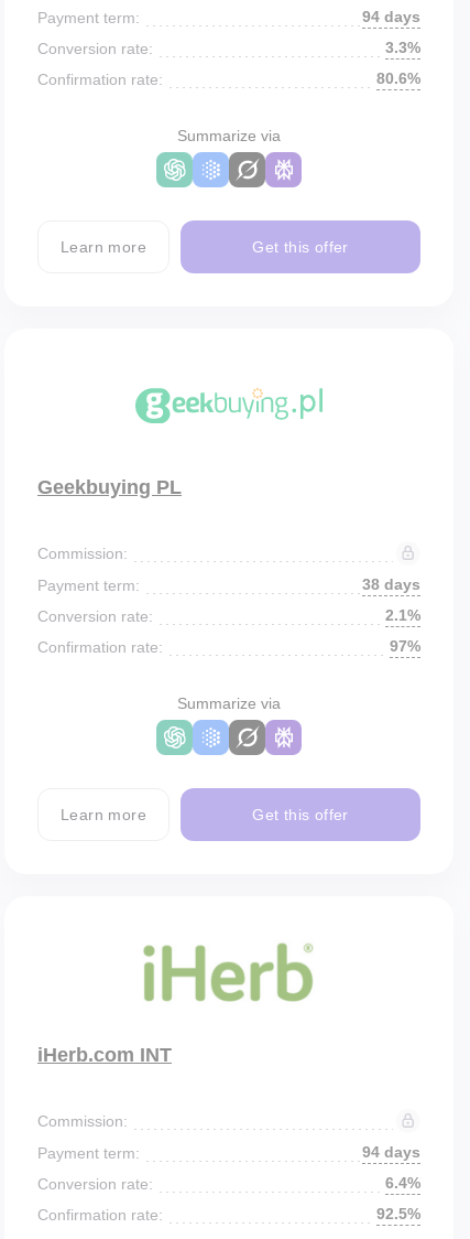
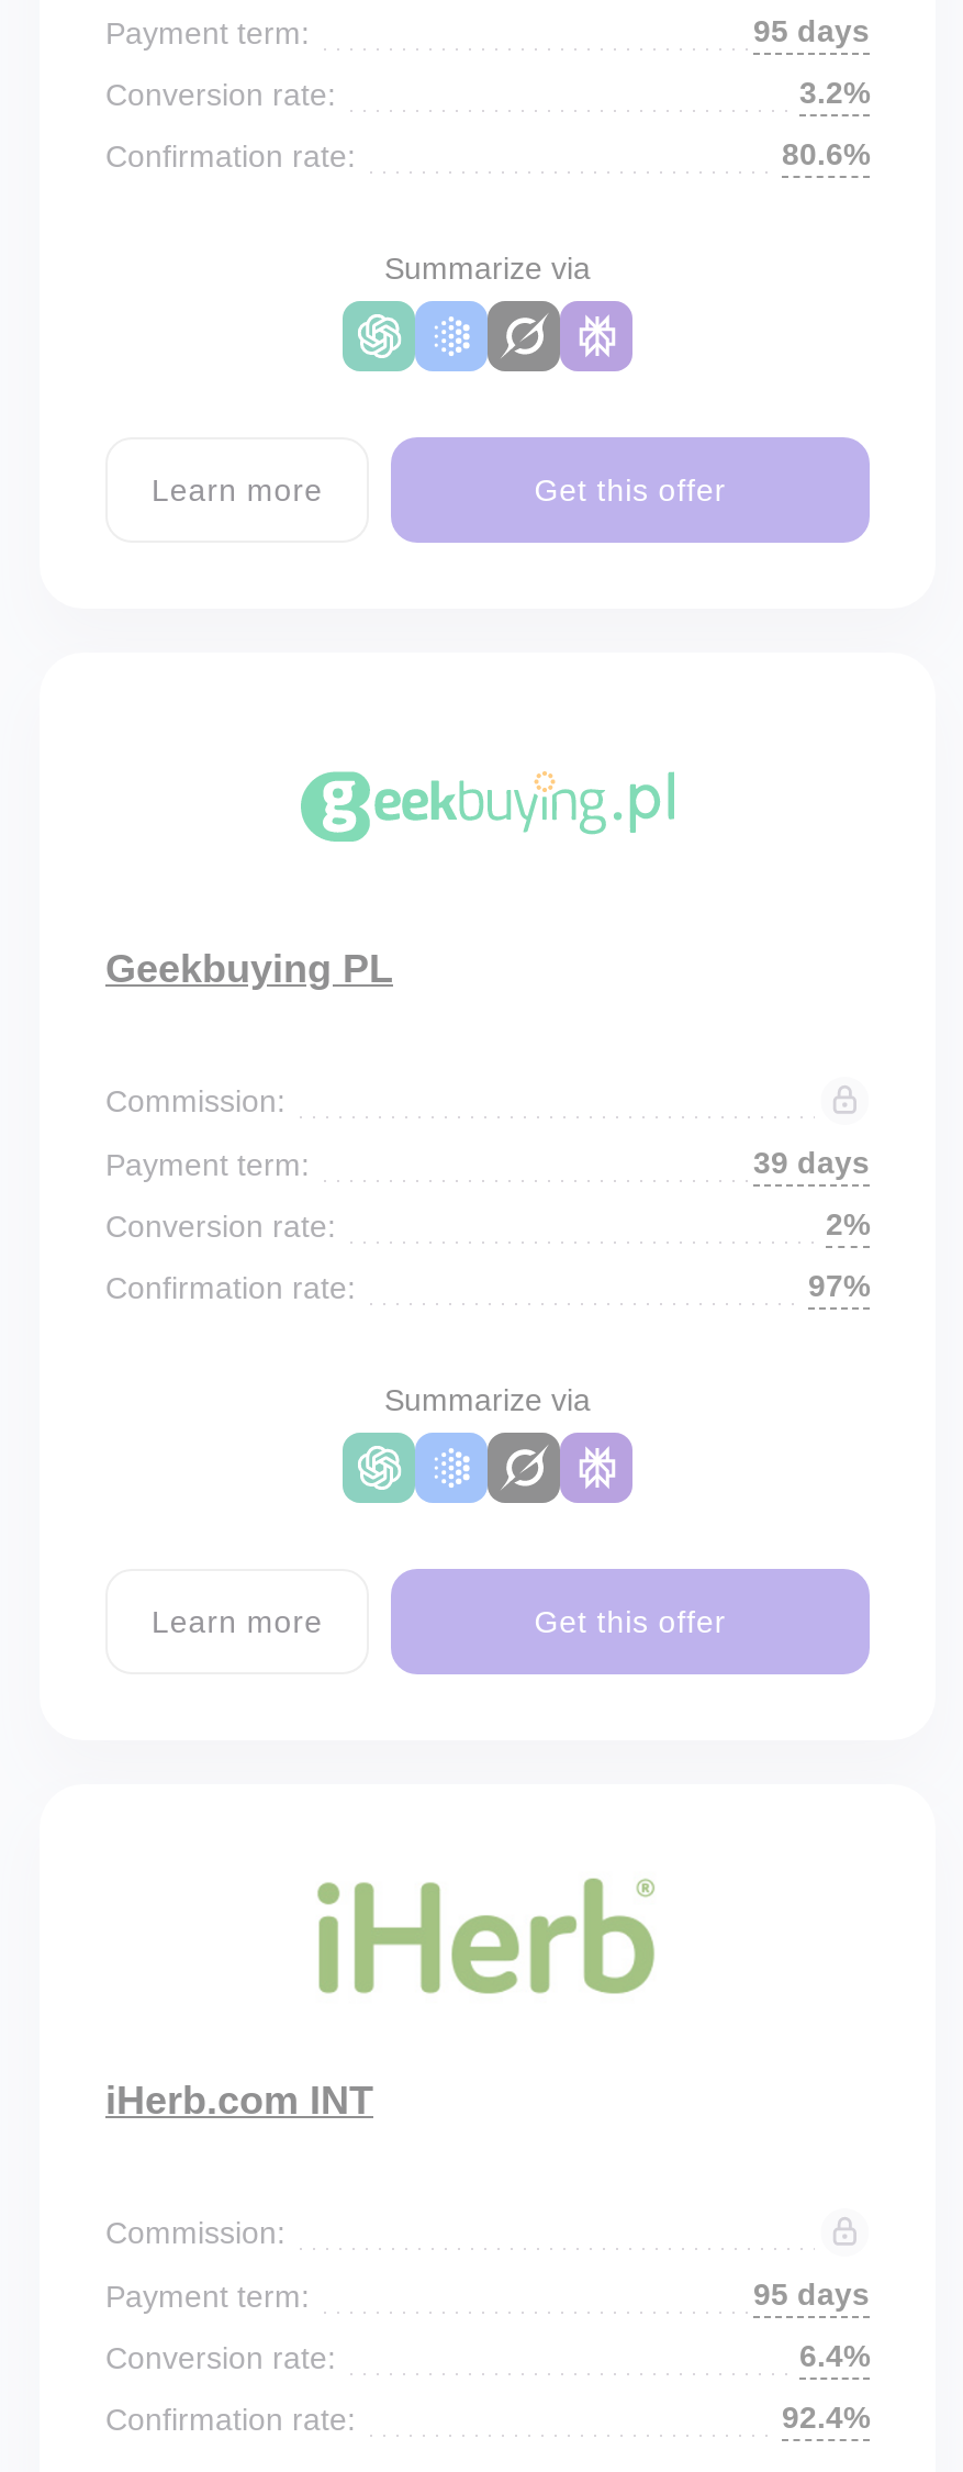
- 94 days
+ 95 days

- 3.3%
+ 3.2%

- 38 days
+ 39 days

- 2.1%
+ 2%

- 94 days
+ 95 days

- 92.5%
+ 92.4%
